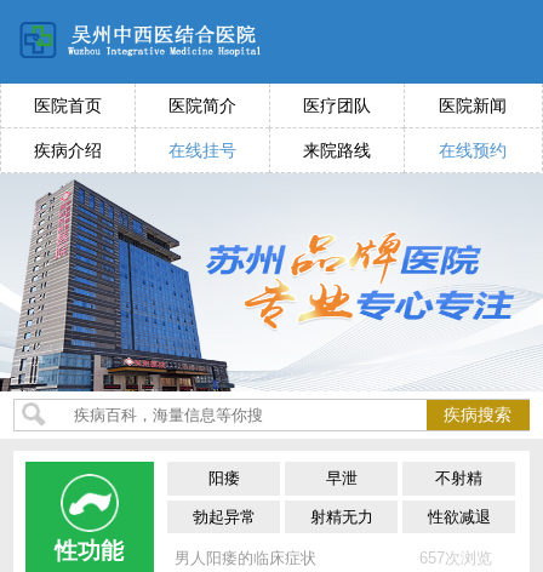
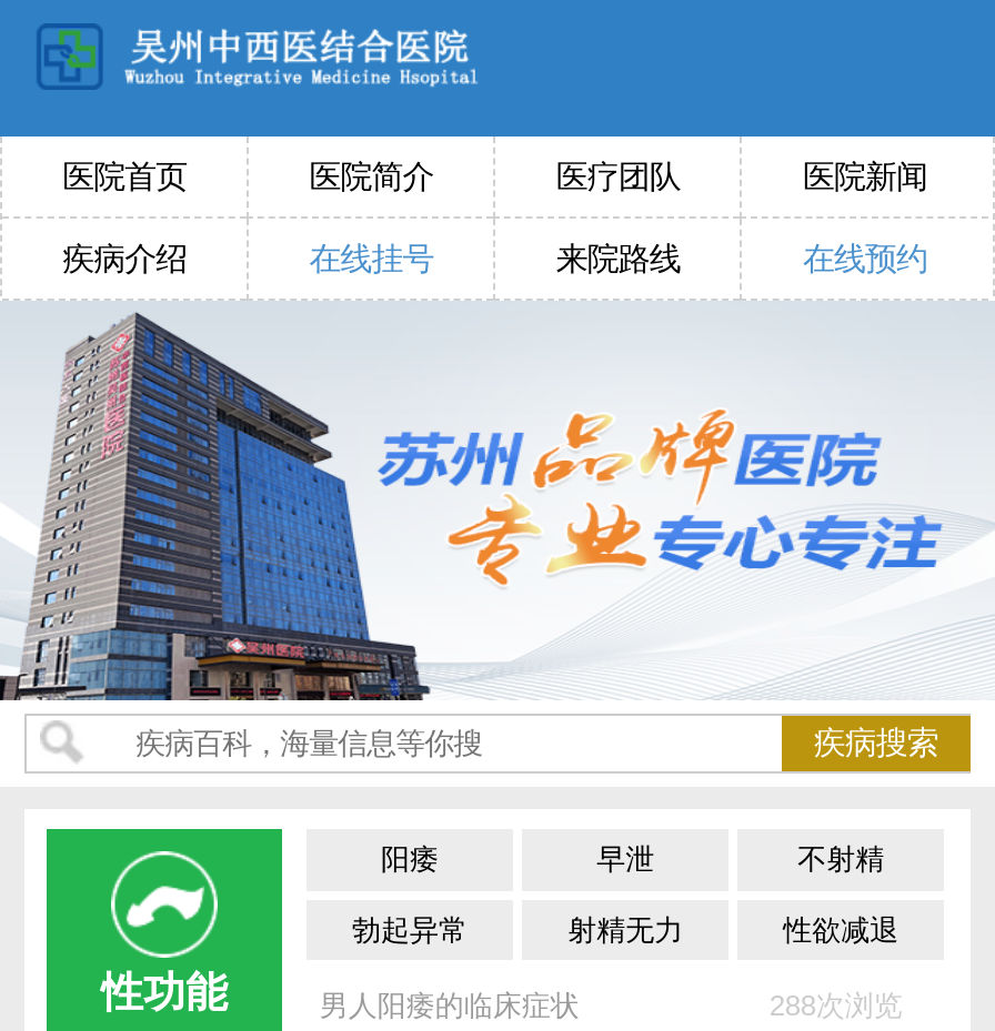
- 657次浏览
+ 288次浏览
